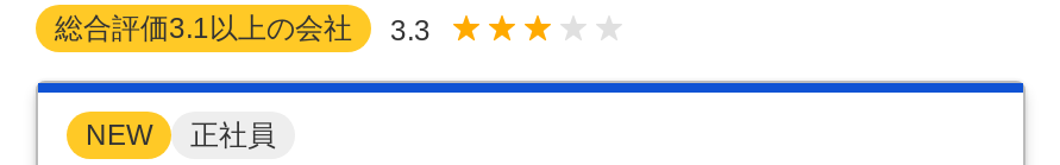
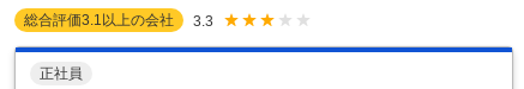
- NEW
